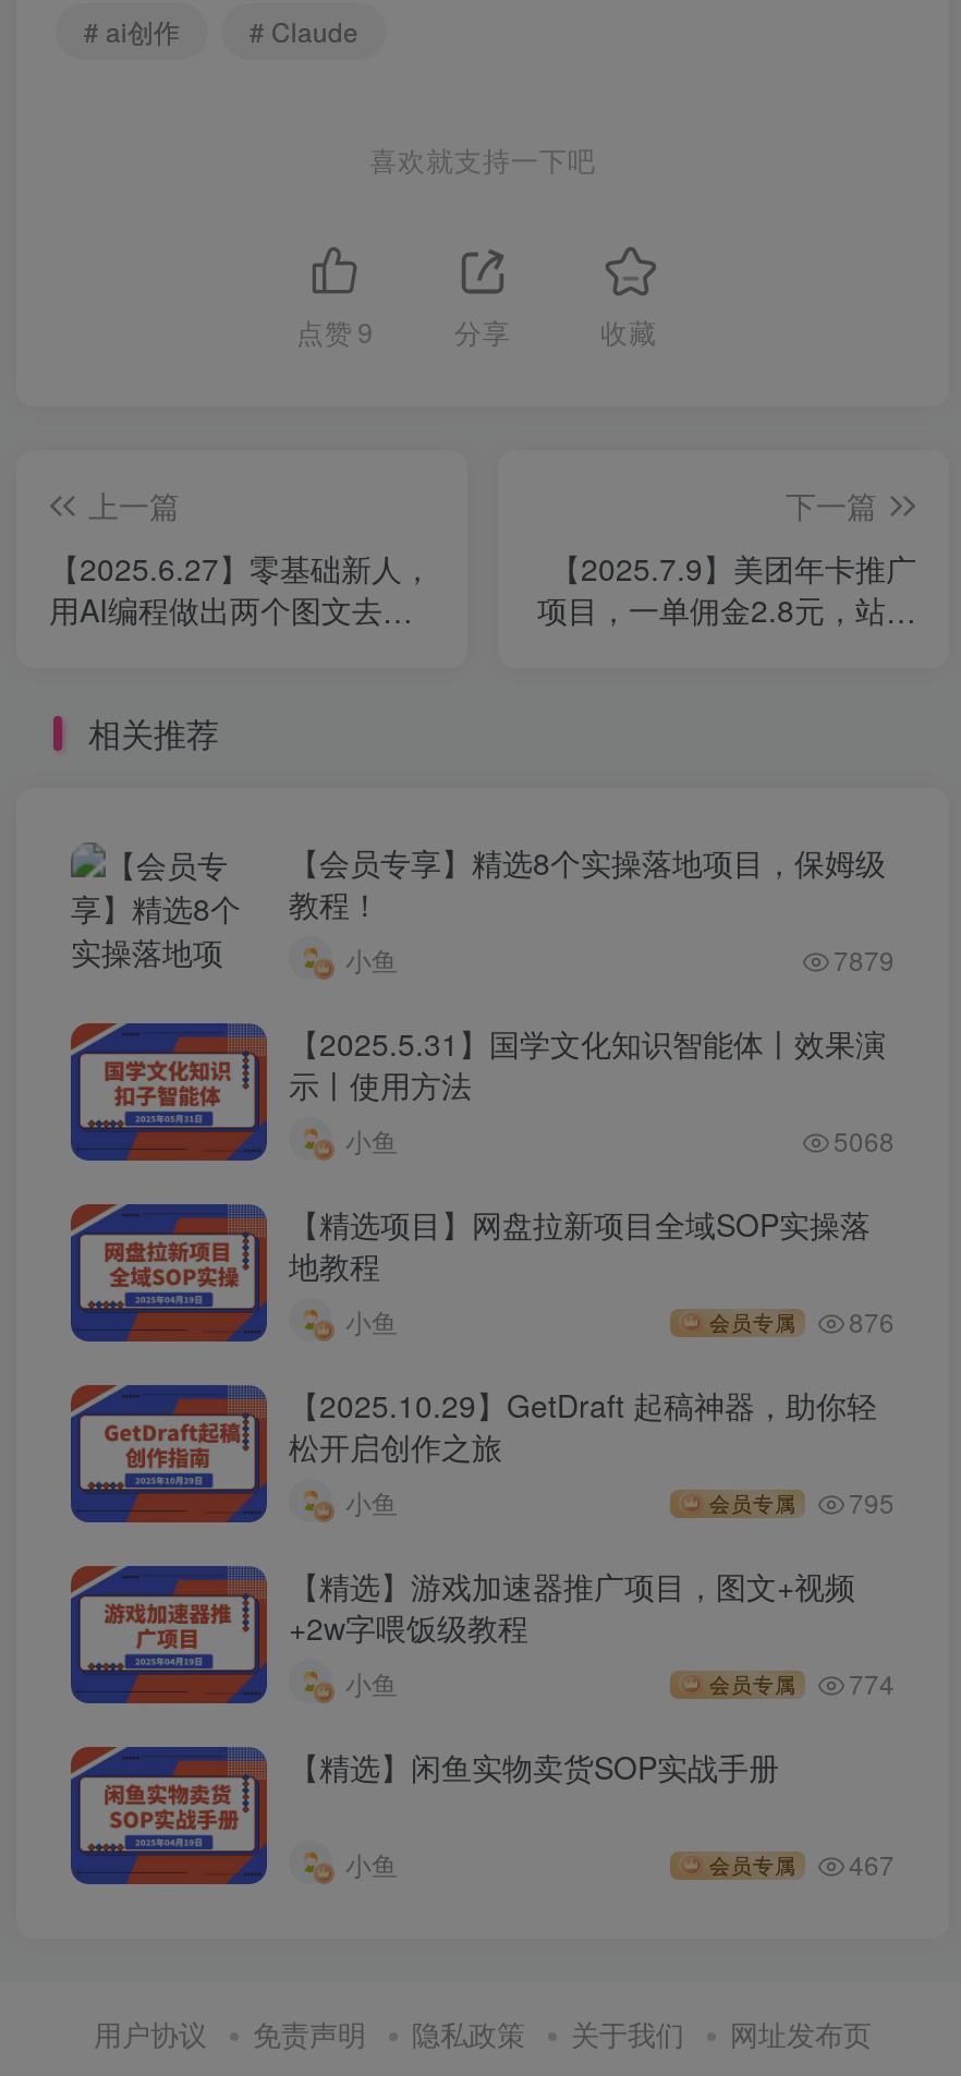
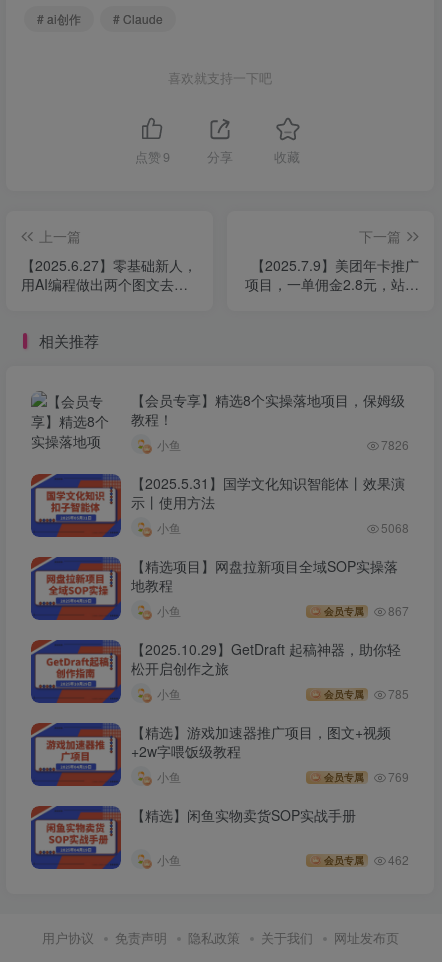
- 7879
+ 7826

- 会员专属 876
+ 会员专属 867

- 会员专属 795
+ 会员专属 785

- 会员专属 774
+ 会员专属 769

- 会员专属 467
+ 会员专属 462
